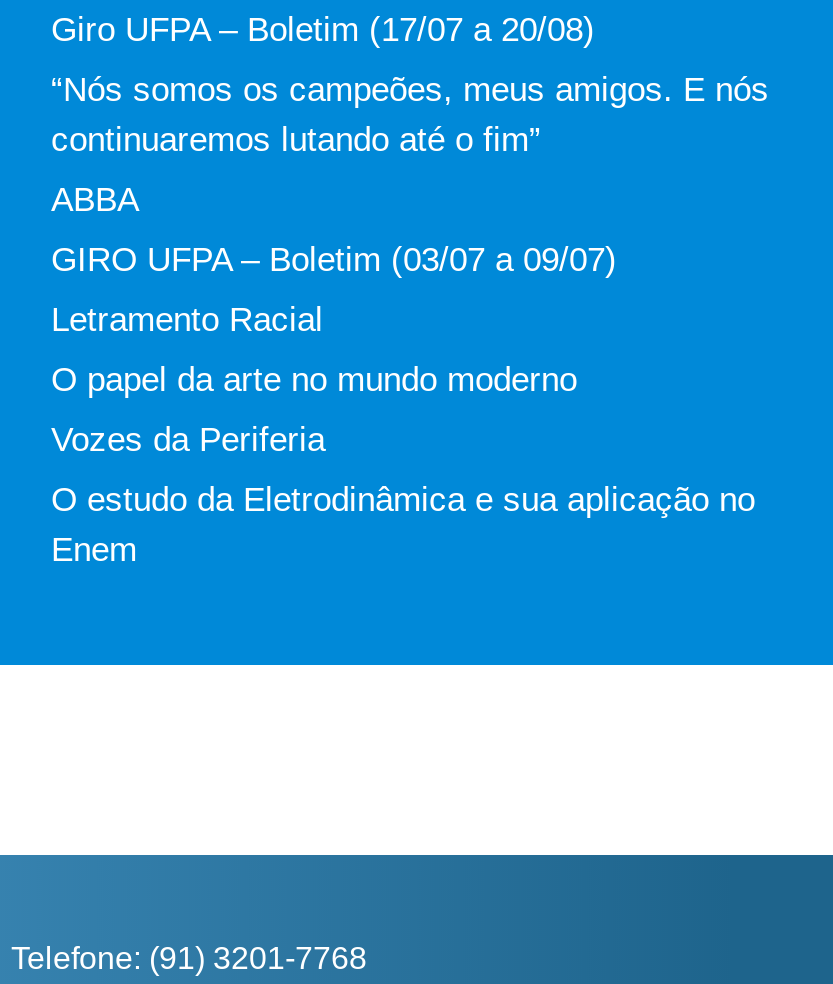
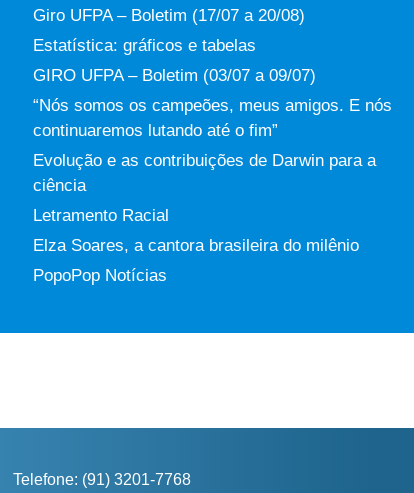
+ Estatística: gráficos e tabelas

moved down: “Nós somos os campeões, meus amigos. E nós | continuaremos lutando até o fim”

- ABBA
+ Evolução e as contribuições de Darwin para a
+ ciência

moved up: GIRO UFPA – Boletim (03/07 a 09/07)

moved down: Letramento Racial

- O papel da arte no mundo moderno
- Vozes da Periferia
- O estudo da Eletrodinâmica e sua aplicação no
- Enem
+ Elza Soares, a cantora brasileira do milênio
+ PopoPop Notícias
